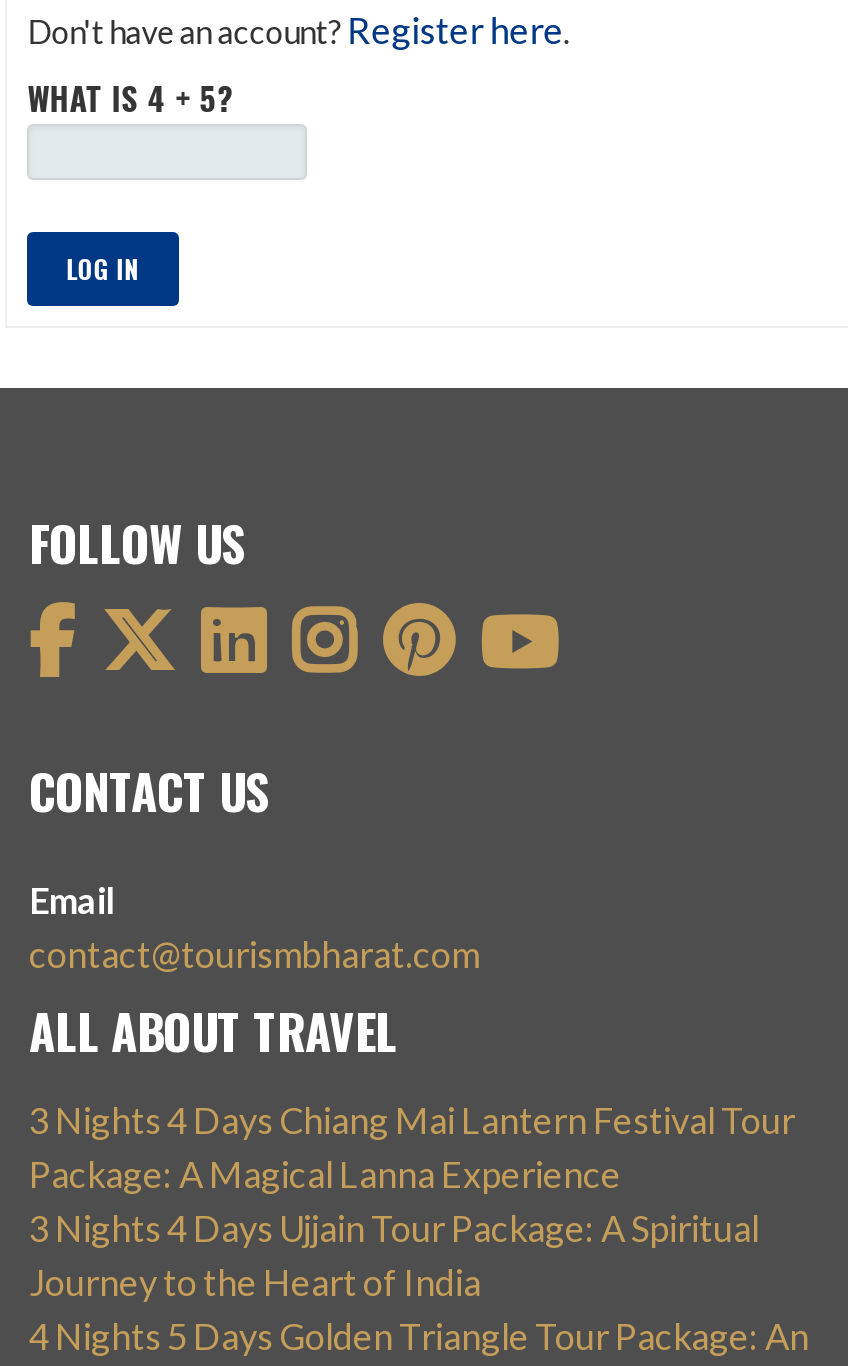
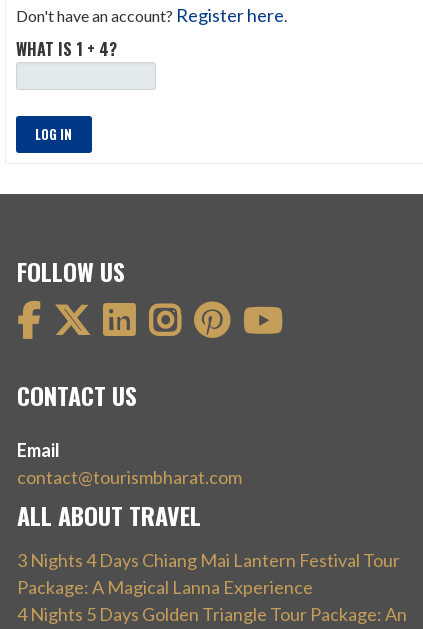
- WHAT IS 4 + 5?
+ WHAT IS 1 + 4?

- 3 Nights 4 Days Ujjain Tour Package: A Spiritual
- Journey to the Heart of India
